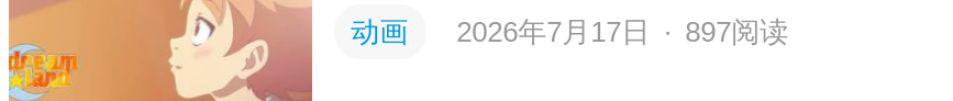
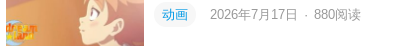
- 动画 2026年7月17日 · 897阅读
+ 动画 2026年7月17日 · 880阅读
